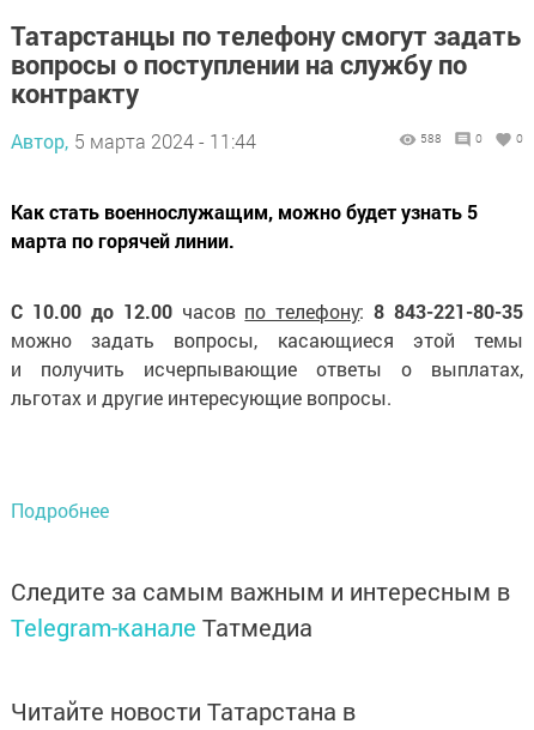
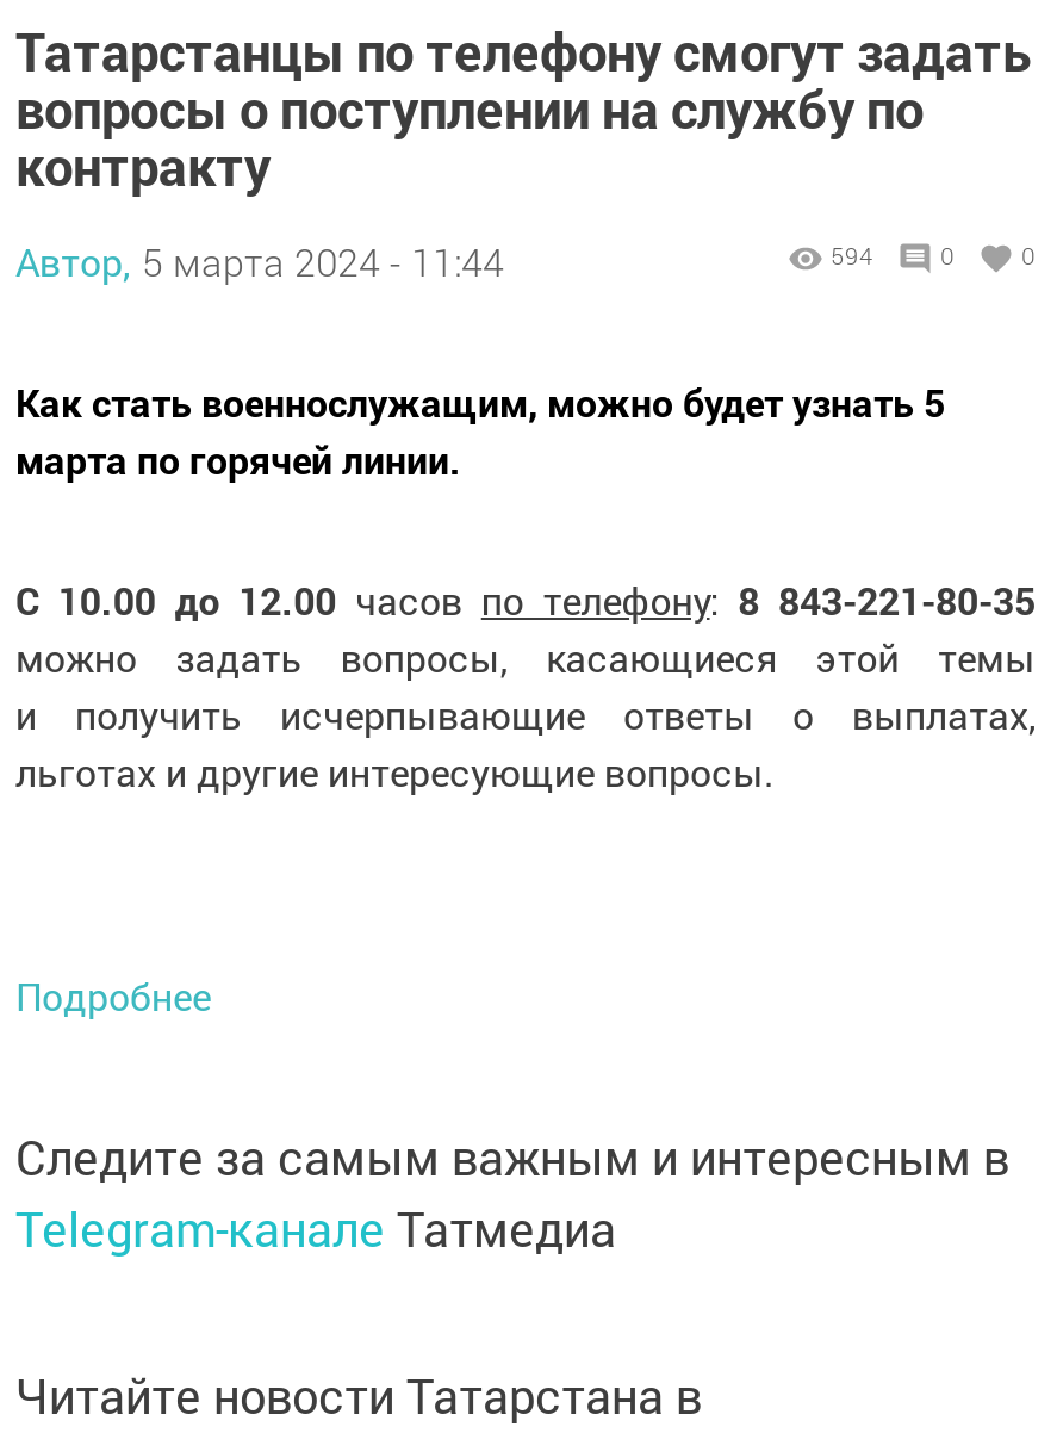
- 588
+ 594
